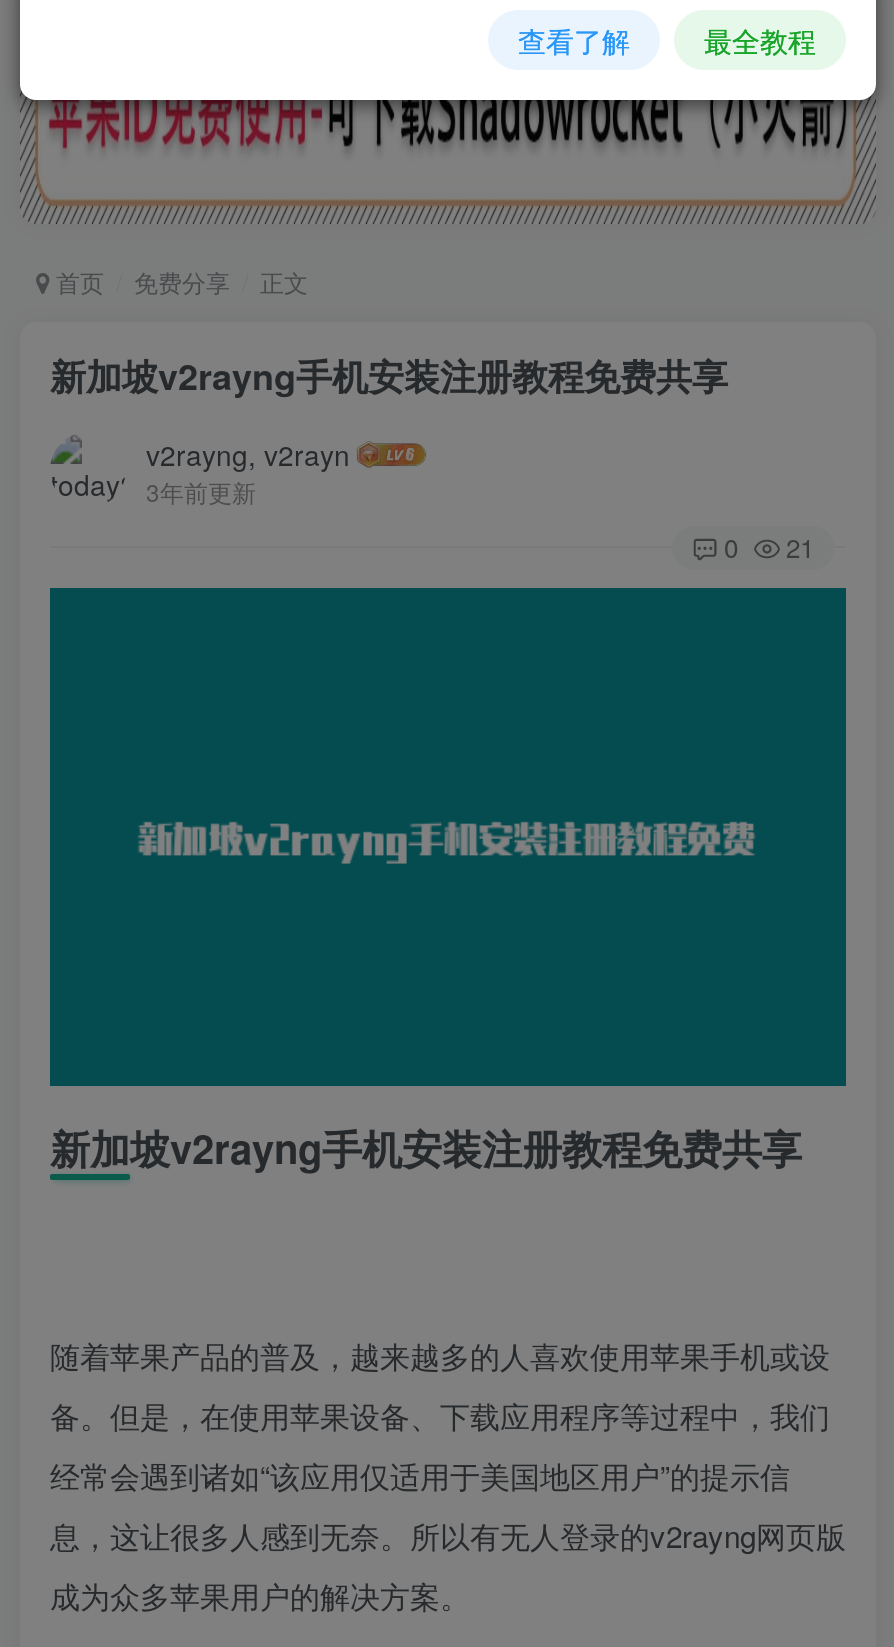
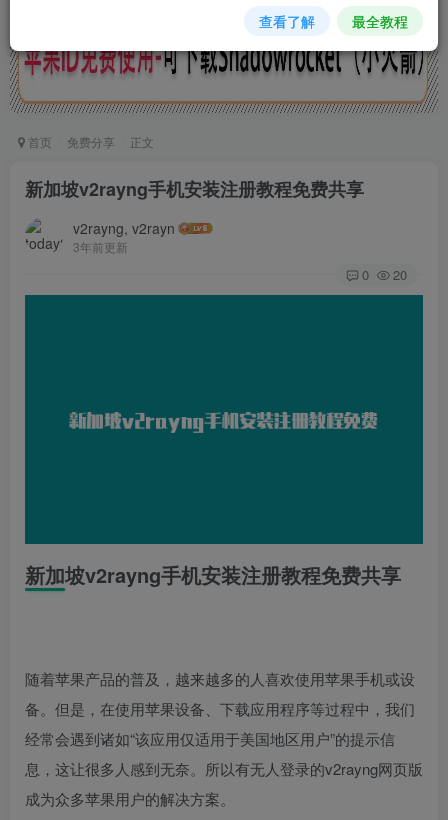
- 0 21
+ 0 20
